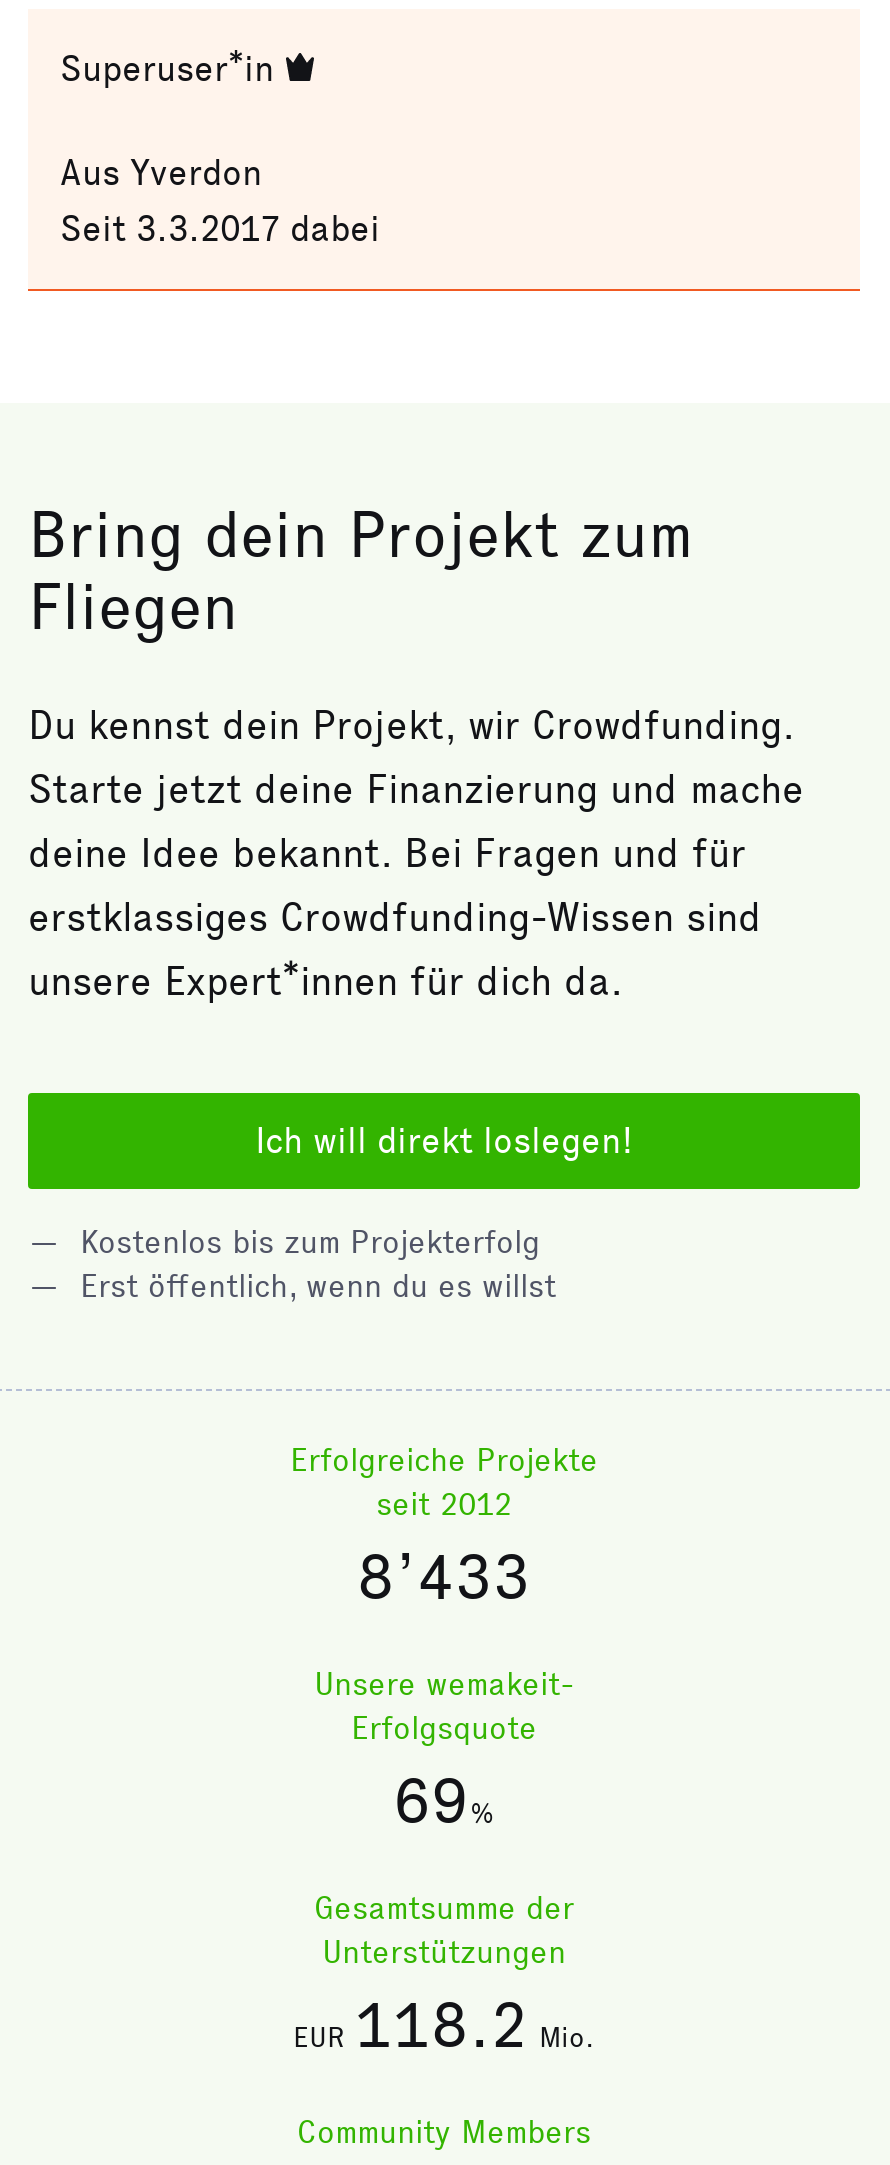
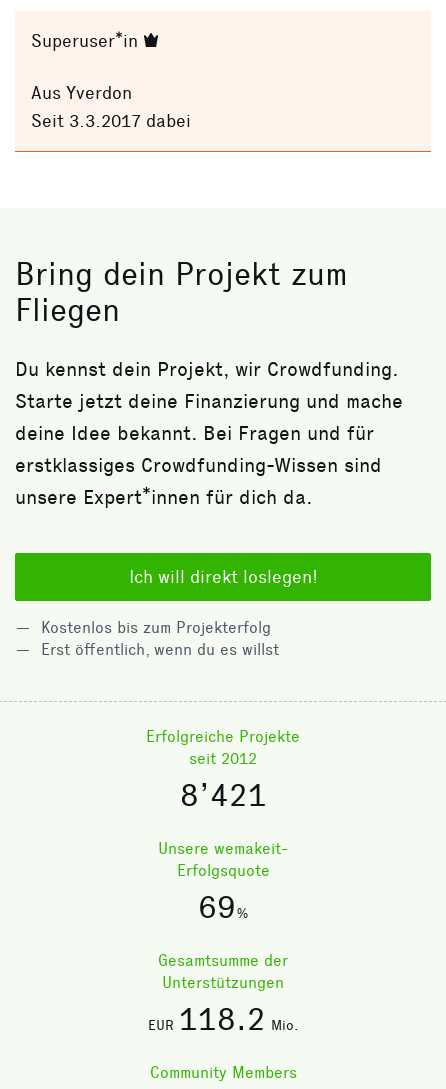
- 8’433
+ 8’421
